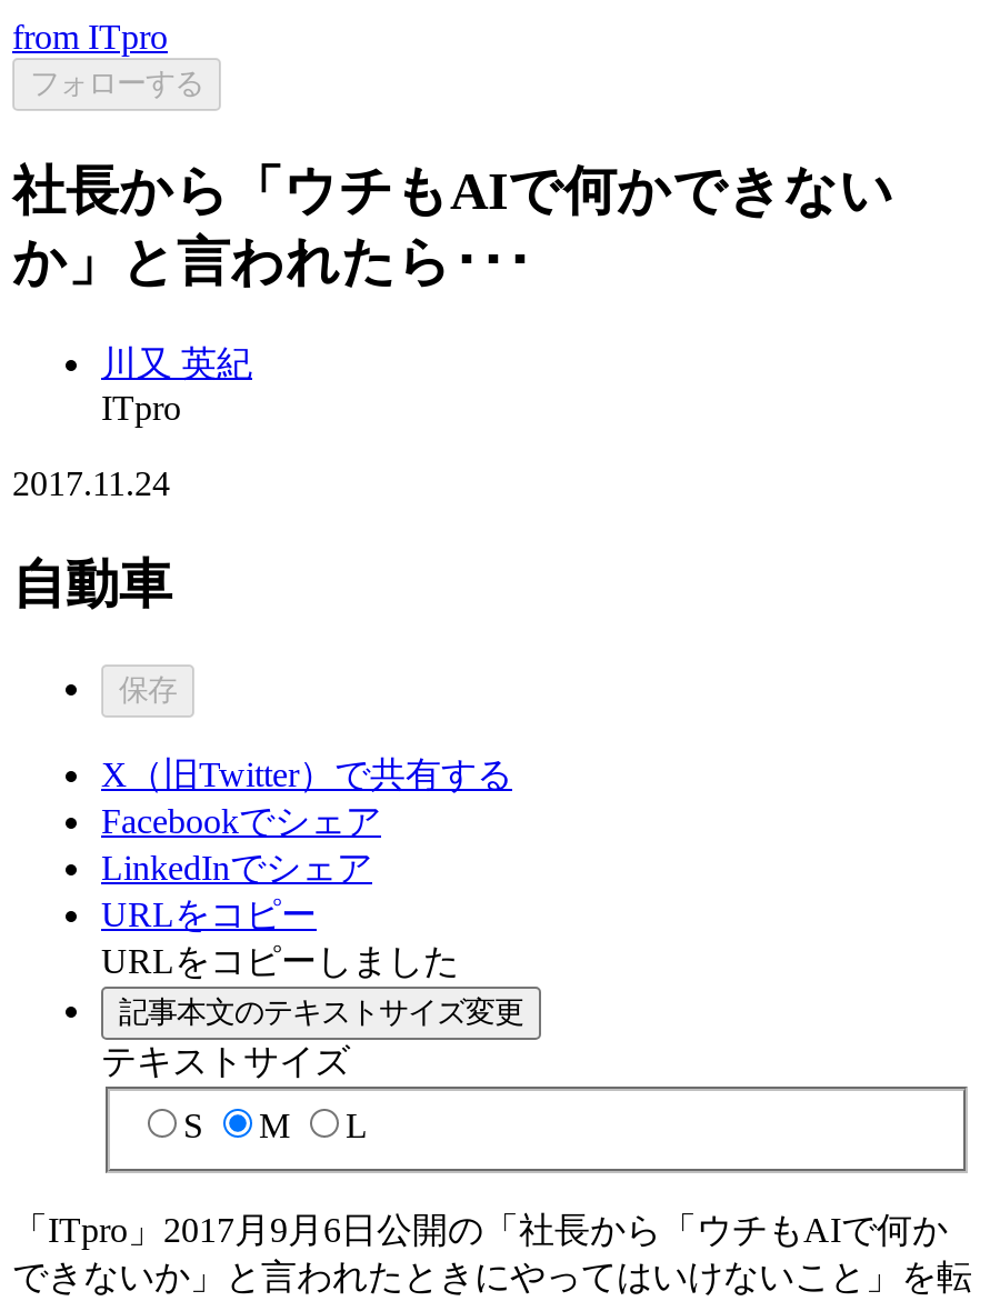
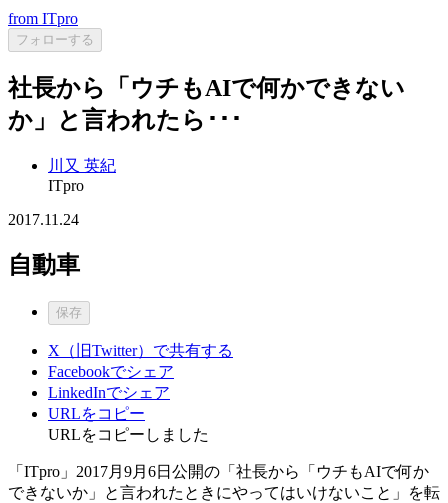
- 記事本文のテキストサイズ変更
- テキストサイズ
- S
- M
- L
